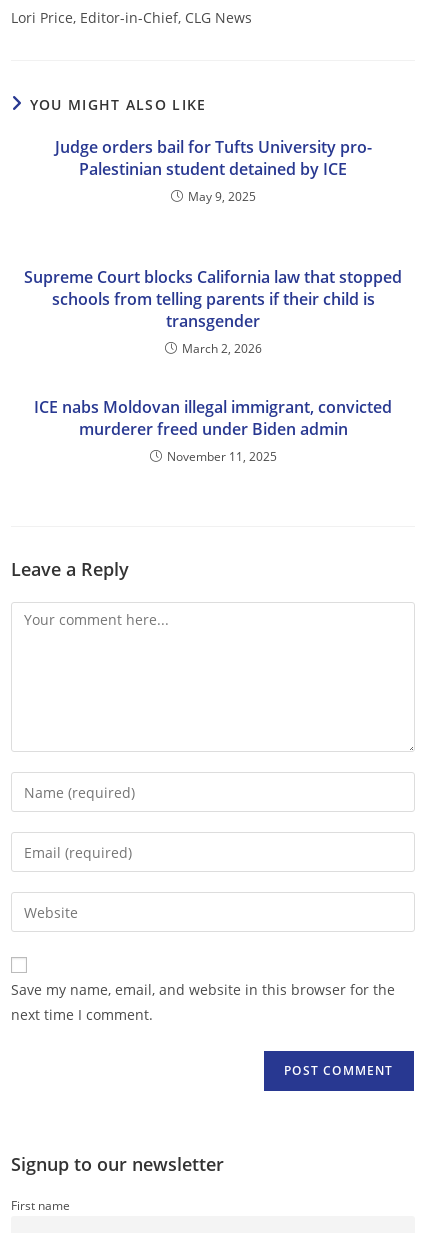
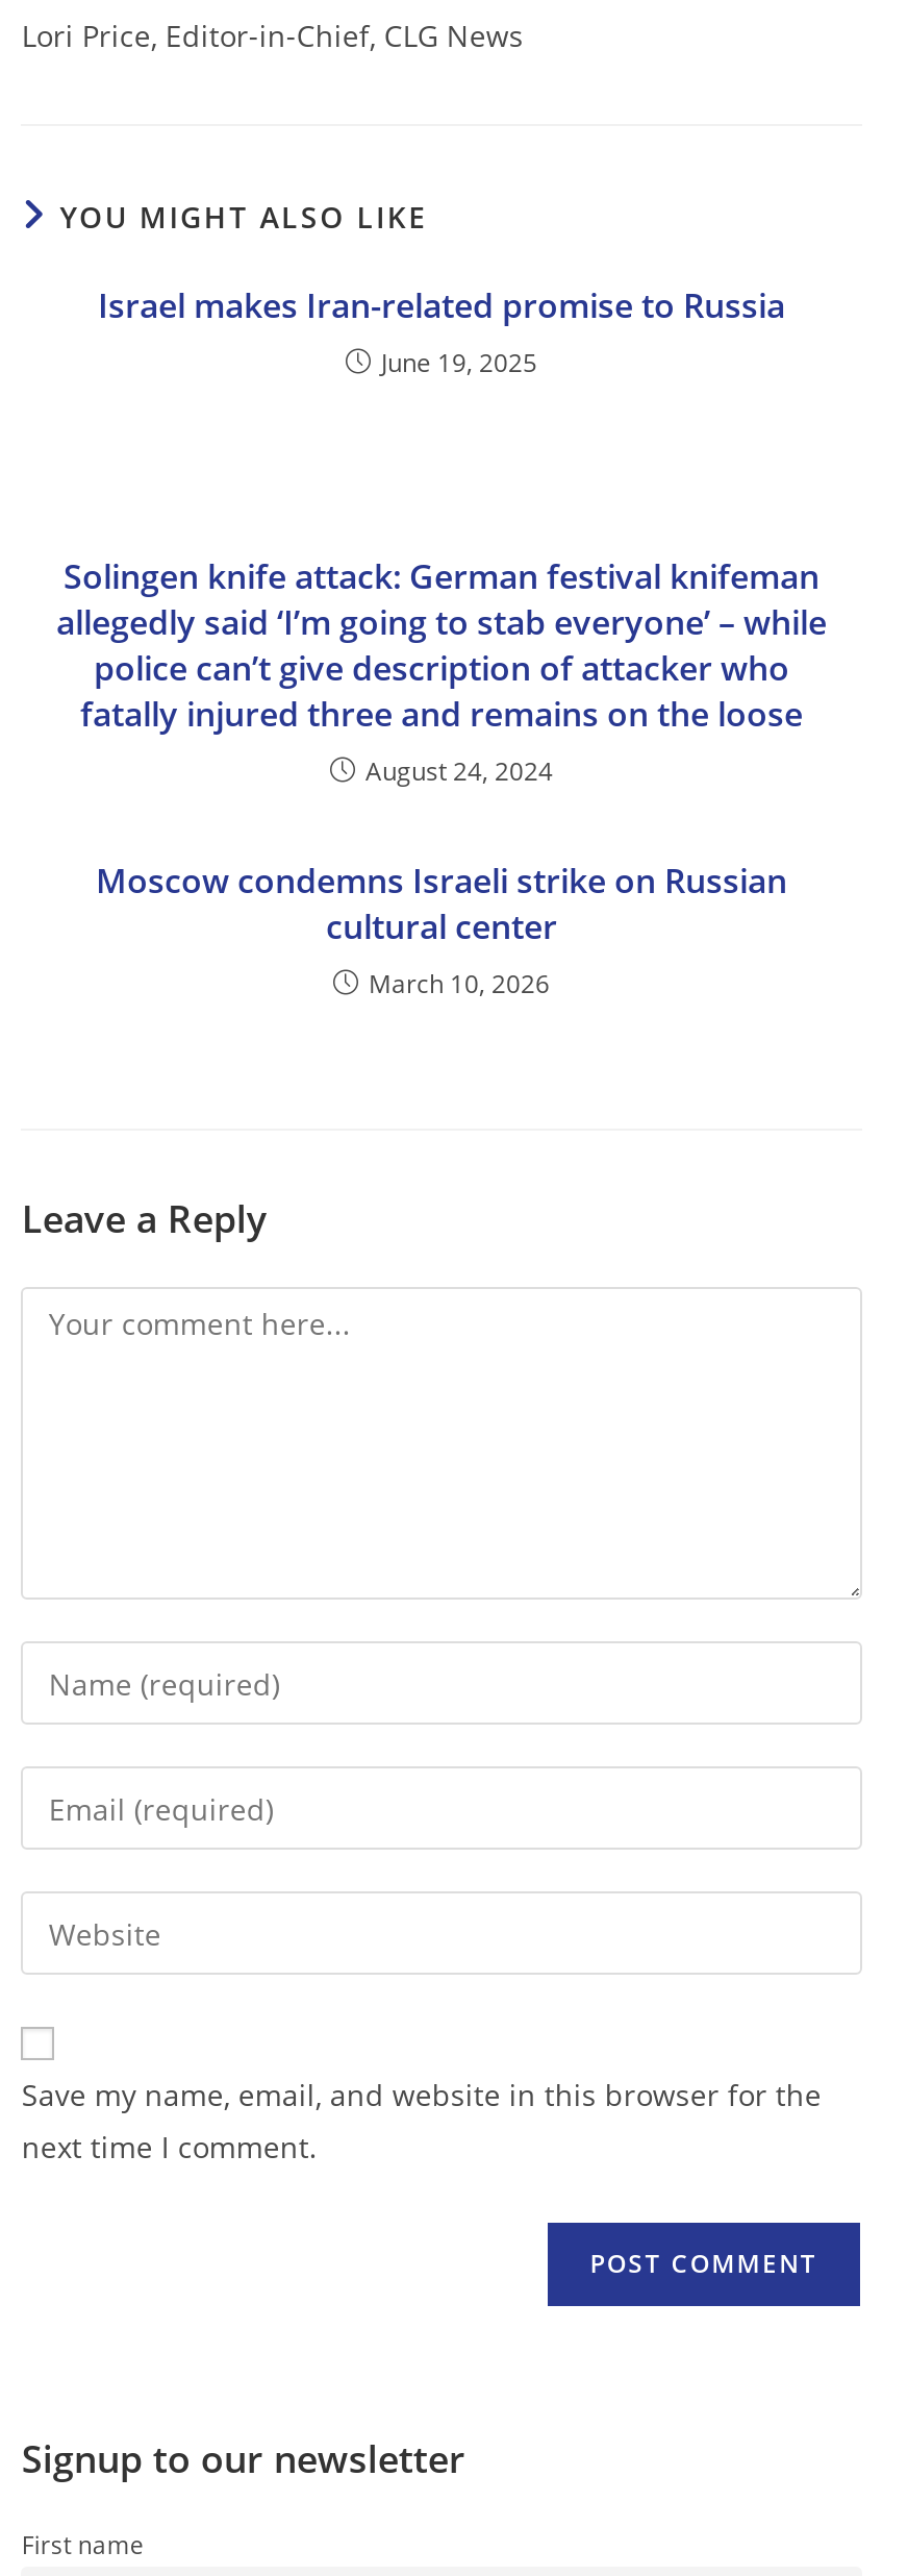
- Judge orders bail for Tufts University pro-
- Palestinian student detained by ICE
- May 9, 2025
+ Israel makes Iran-related promise to Russia
+ June 19, 2025

- Supreme Court blocks California law that stopped
- schools from telling parents if their child is
- transgender
- March 2, 2026
+ Solingen knife attack: German festival knifeman
+ allegedly said ‘I’m going to stab everyone’ – while
+ police can’t give description of attacker who
+ fatally injured three and remains on the loose
+ August 24, 2024

- ICE nabs Moldovan illegal immigrant, convicted
- murderer freed under Biden admin
- November 11, 2025
+ Moscow condemns Israeli strike on Russian
+ cultural center
+ March 10, 2026
